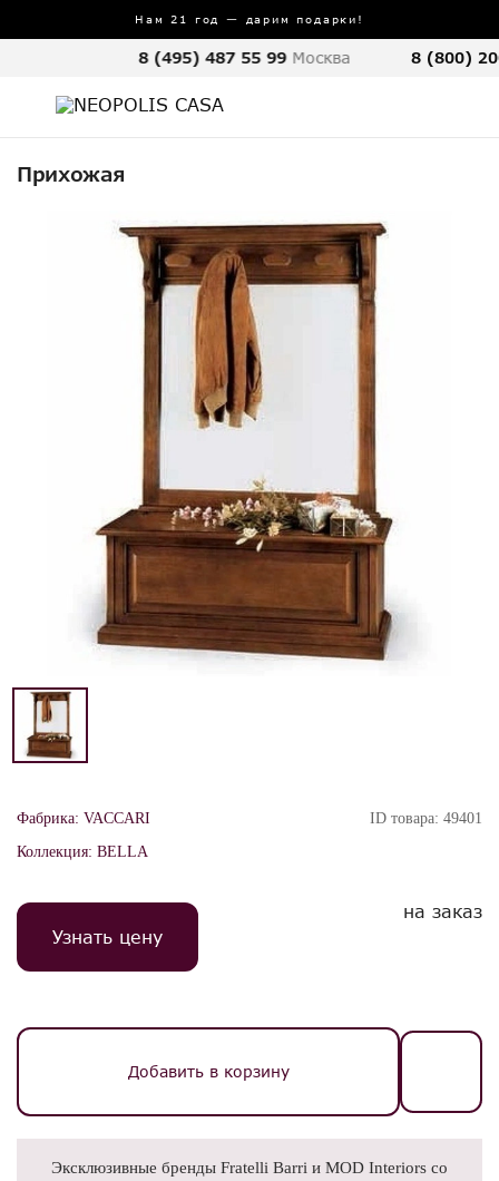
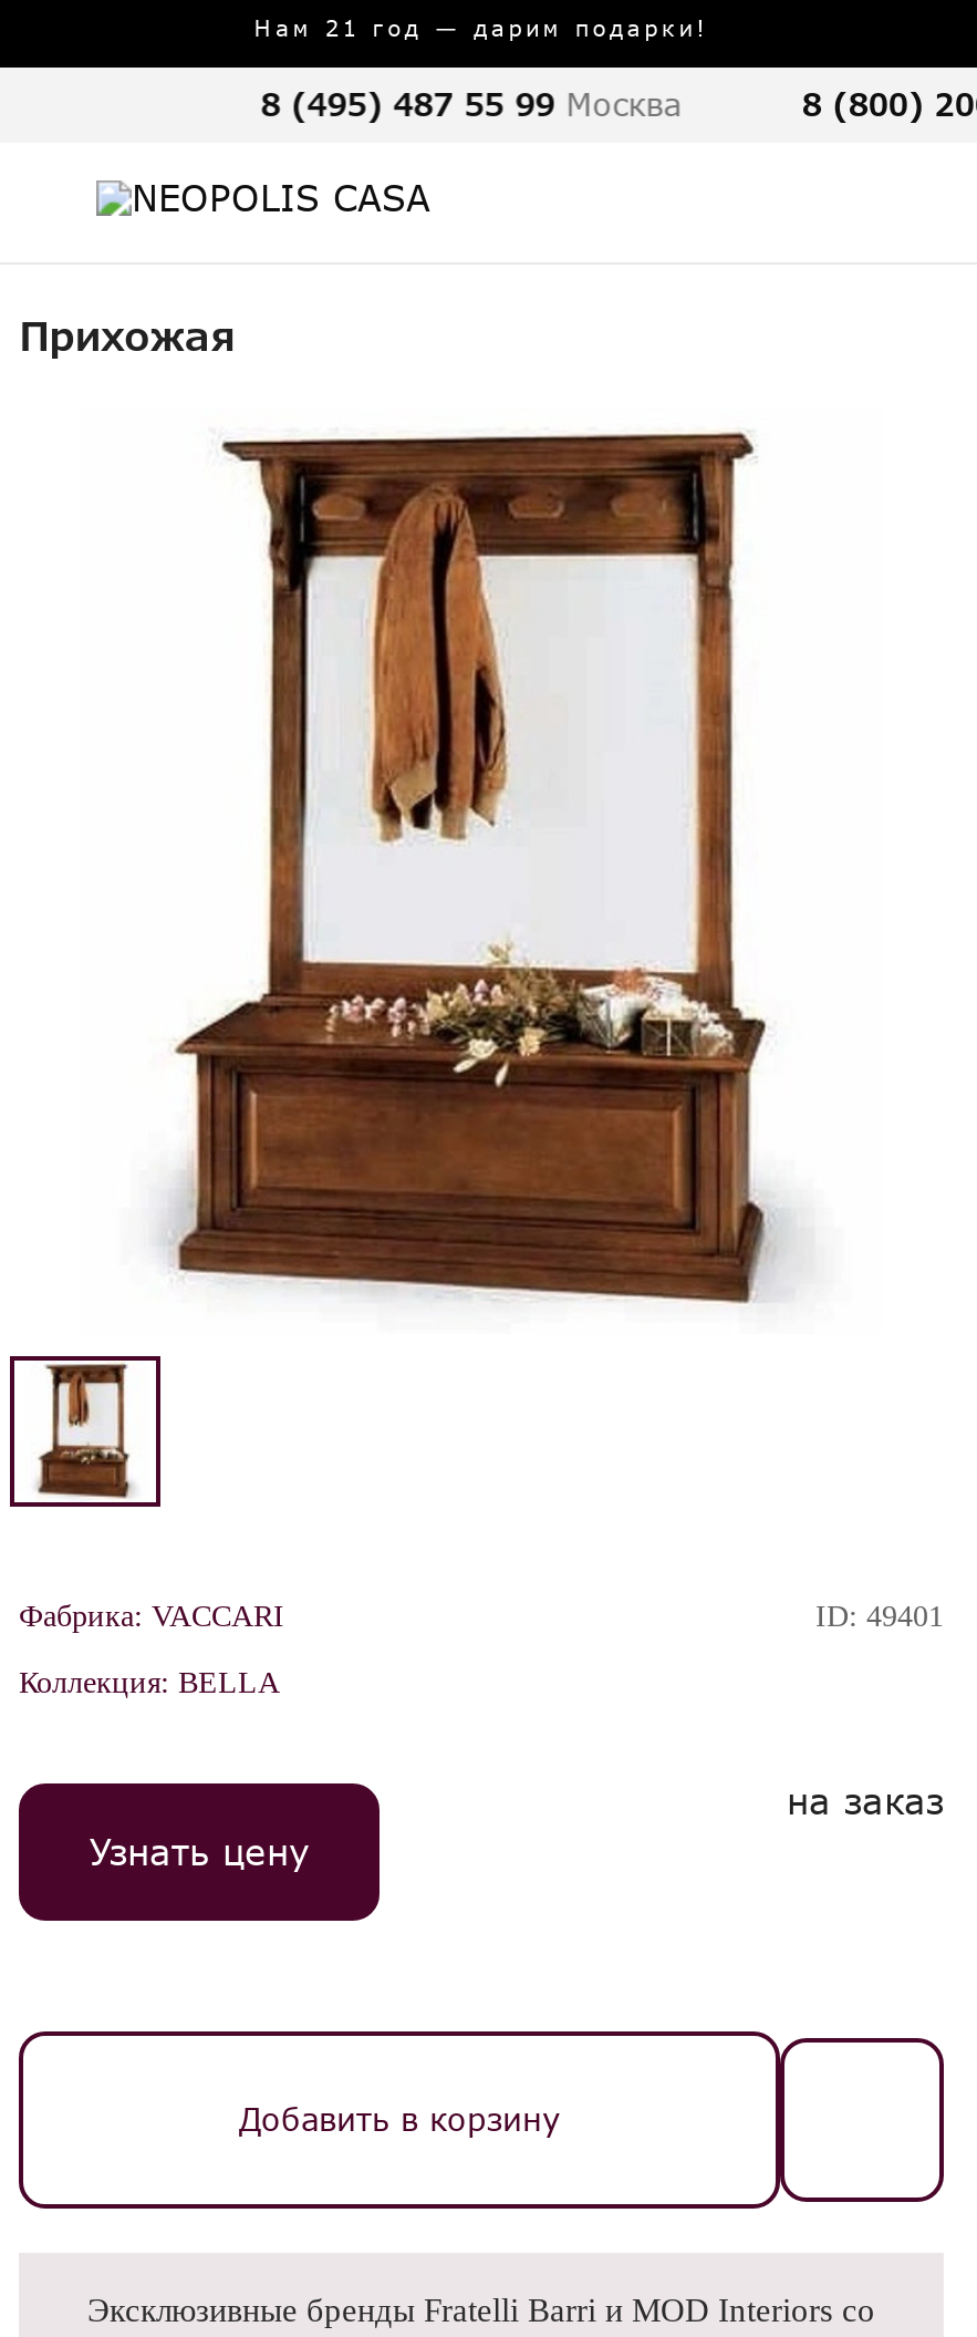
- ID товара: 49401
+ ID: 49401
